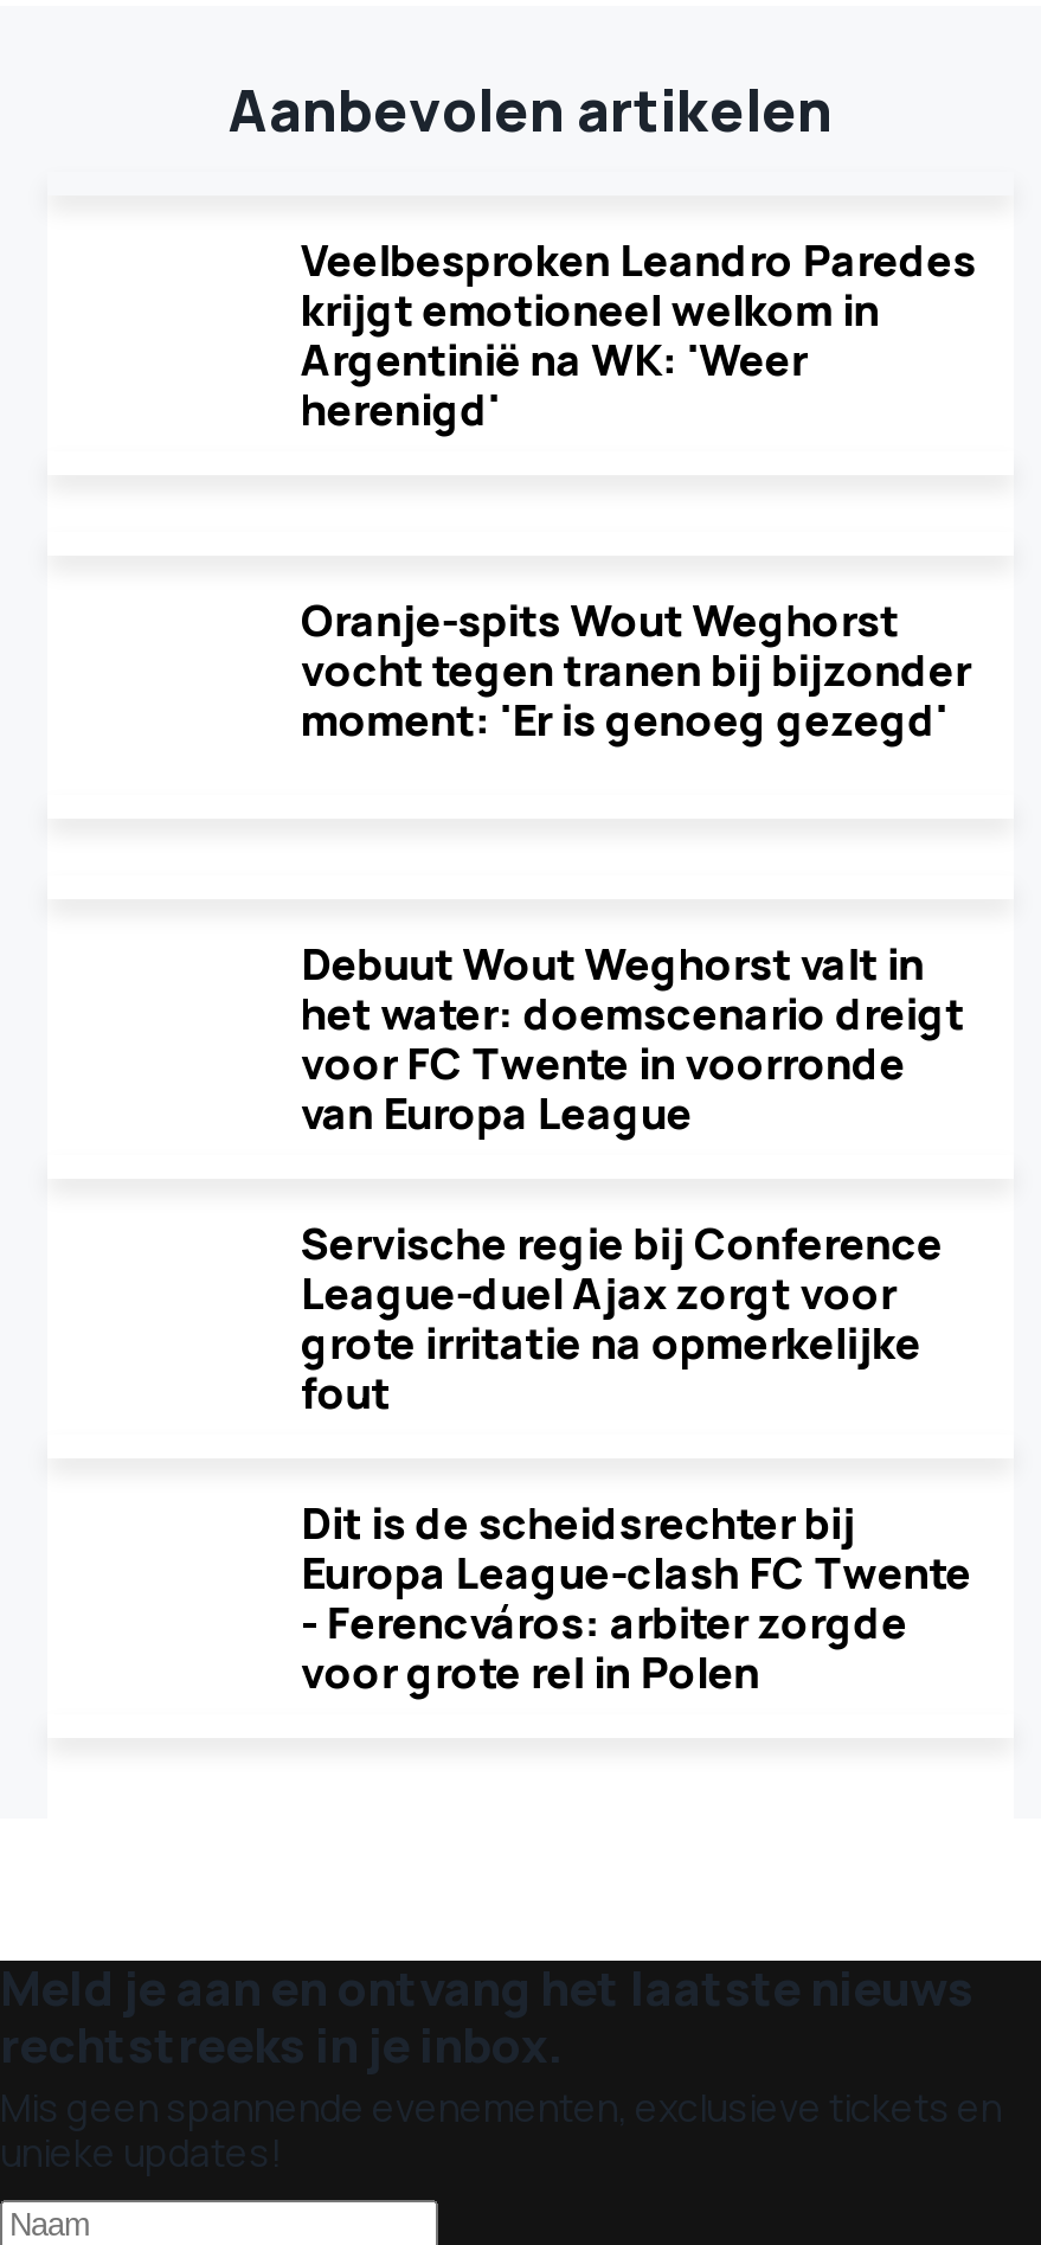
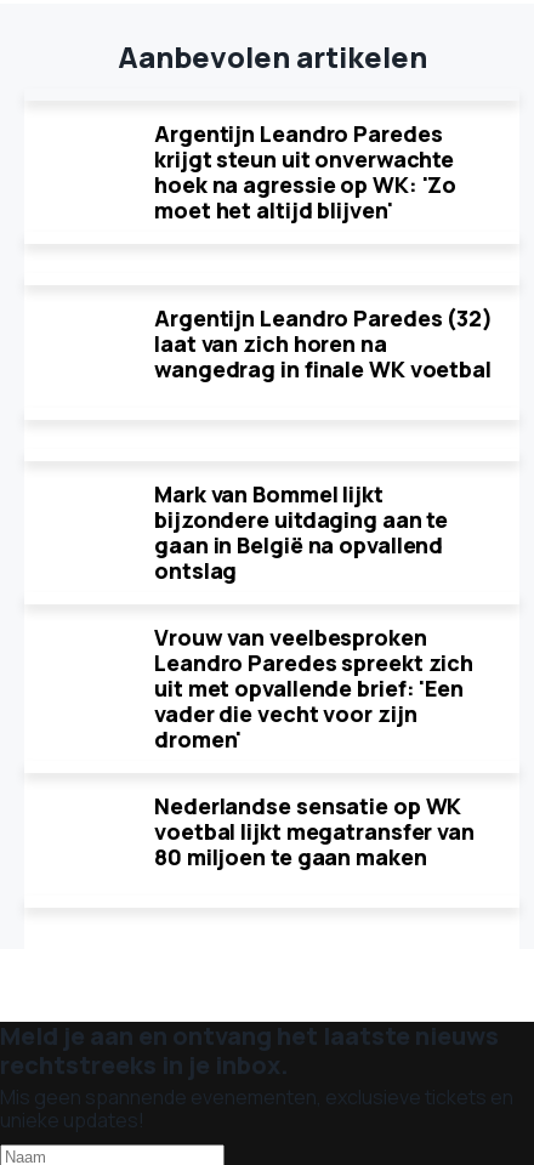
- Veelbesproken Leandro Paredes
- krijgt emotioneel welkom in
- Argentinië na WK: 'Weer
- herenigd'
+ Argentijn Leandro Paredes
+ krijgt steun uit onverwachte
+ hoek na agressie op WK: 'Zo
+ moet het altijd blijven'

- Oranje-spits Wout Weghorst
- vocht tegen tranen bij bijzonder
- moment: 'Er is genoeg gezegd'
+ Argentijn Leandro Paredes (32)
+ laat van zich horen na
+ wangedrag in finale WK voetbal

- Debuut Wout Weghorst valt in
- het water: doemscenario dreigt
- voor FC Twente in voorronde
- van Europa League
+ Mark van Bommel lijkt
+ bijzondere uitdaging aan te
+ gaan in België na opvallend
+ ontslag

- Servische regie bij Conference
- League-duel Ajax zorgt voor
- grote irritatie na opmerkelijke
- fout
+ Vrouw van veelbesproken
+ Leandro Paredes spreekt zich
+ uit met opvallende brief: 'Een
+ vader die vecht voor zijn
+ dromen'

- Dit is de scheidsrechter bij
- Europa League-clash FC Twente
- - Ferencváros: arbiter zorgde
- voor grote rel in Polen
+ Nederlandse sensatie op WK
+ voetbal lijkt megatransfer van
+ 80 miljoen te gaan maken
